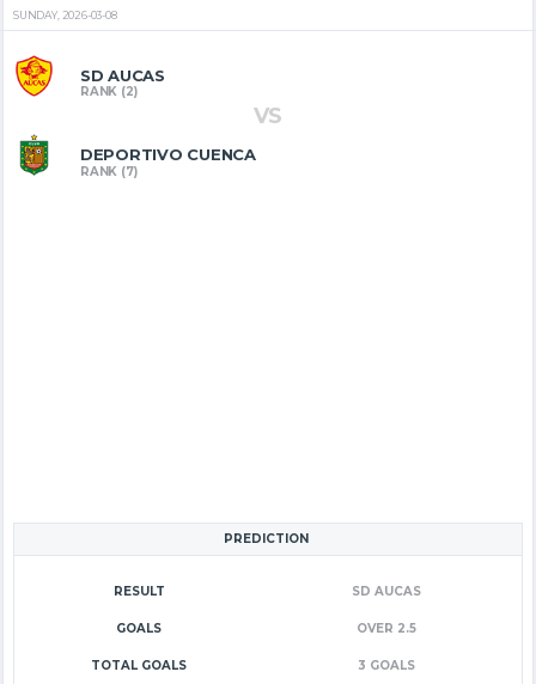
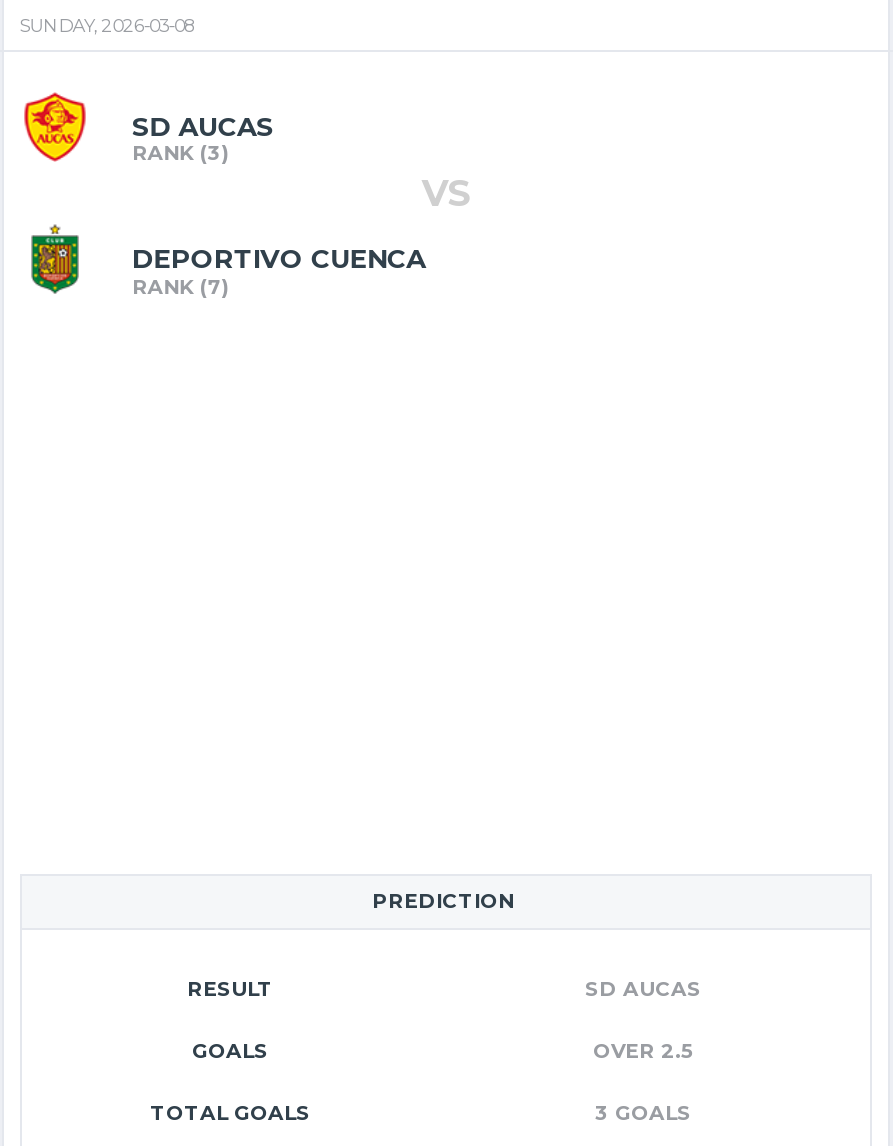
- RANK (2)
+ RANK (3)
